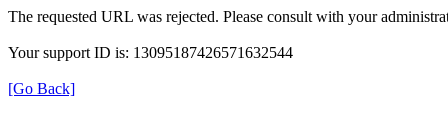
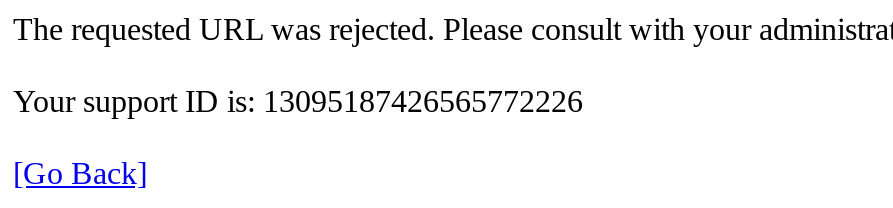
- Your support ID is: 13095187426571632544
+ Your support ID is: 13095187426565772226
